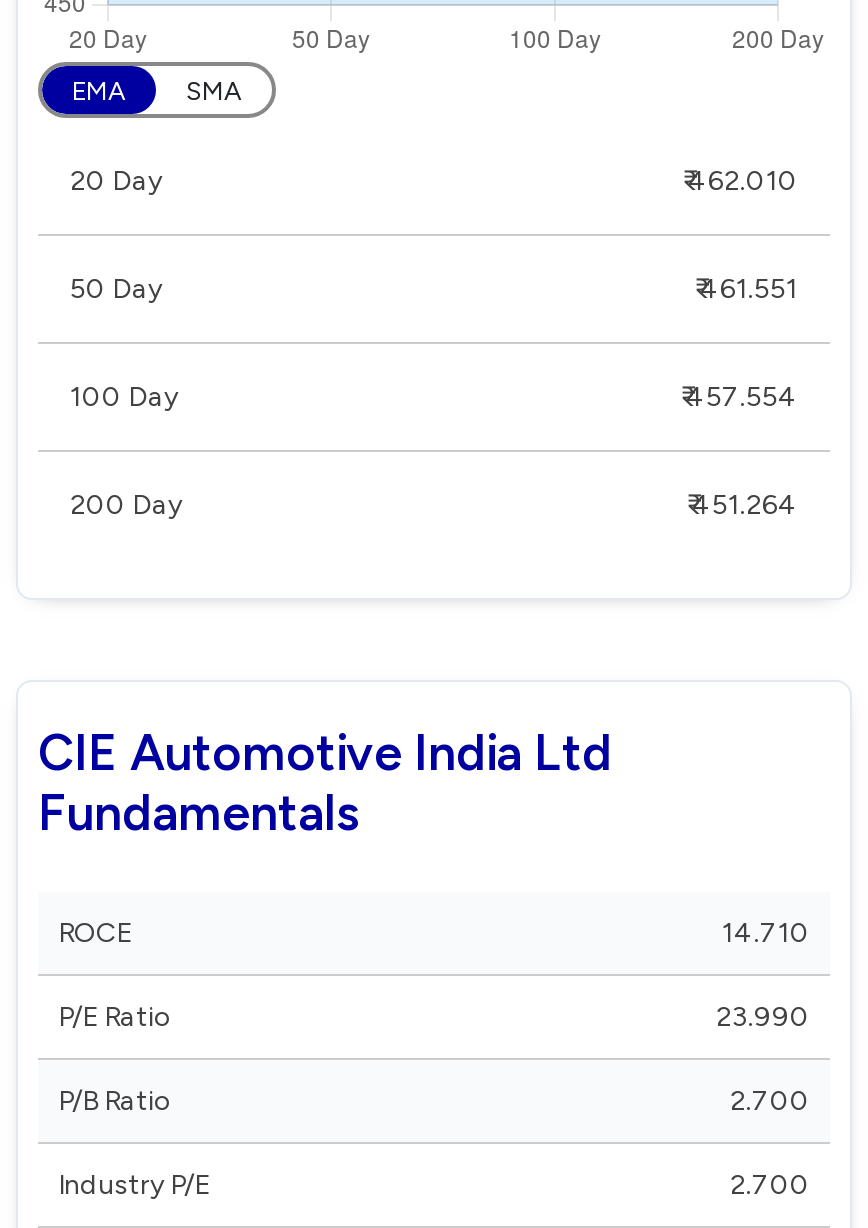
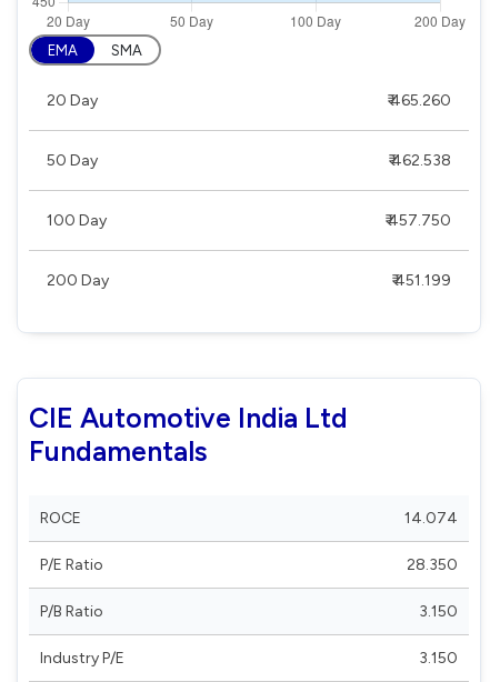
- ₹ 462.010
+ ₹ 465.260

- ₹ 461.551
+ ₹ 462.538

- ₹ 457.554
+ ₹ 457.750

- ₹ 451.264
+ ₹ 451.199

- 14.710
+ 14.074

- 23.990
+ 28.350

- 2.700
+ 3.150

- 2.700
+ 3.150
